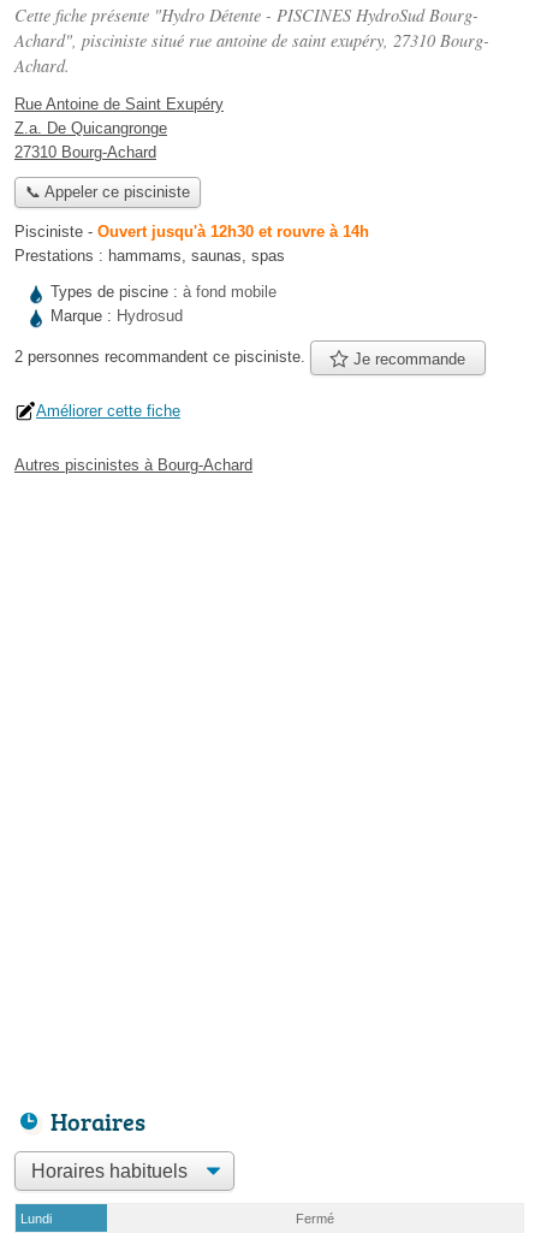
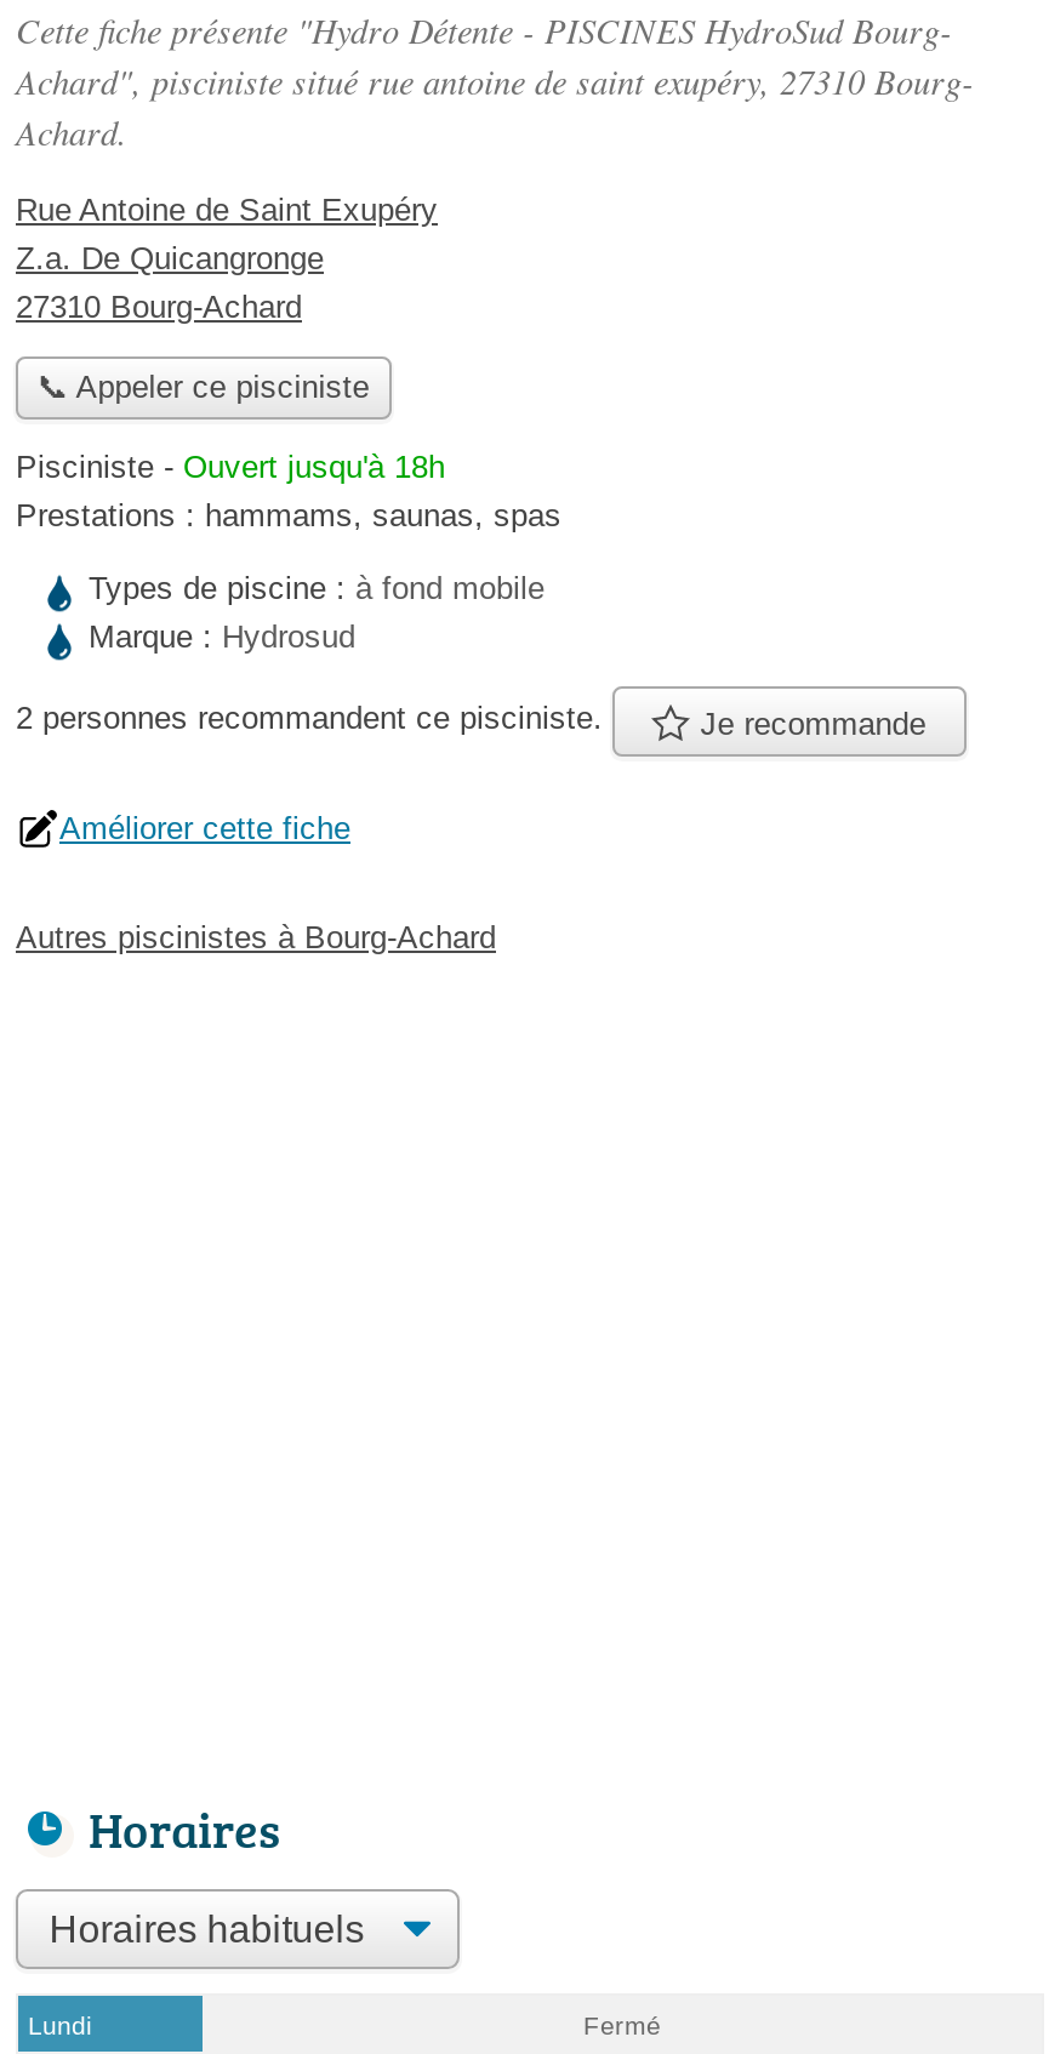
- Pisciniste - Ouvert jusqu'à 12h30 et rouvre à 14h
+ Pisciniste - Ouvert jusqu'à 18h
